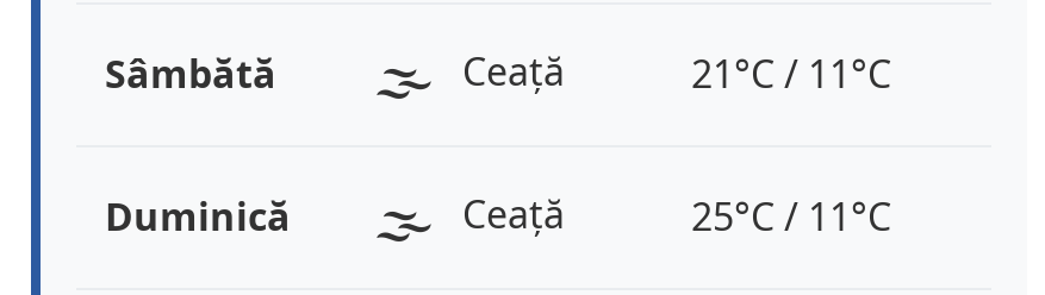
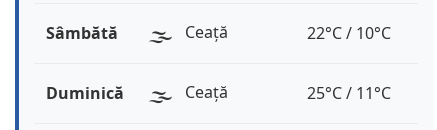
- 21°C / 11°C
+ 22°C / 10°C
